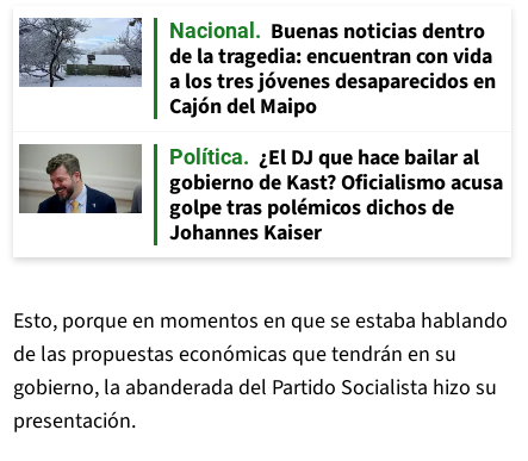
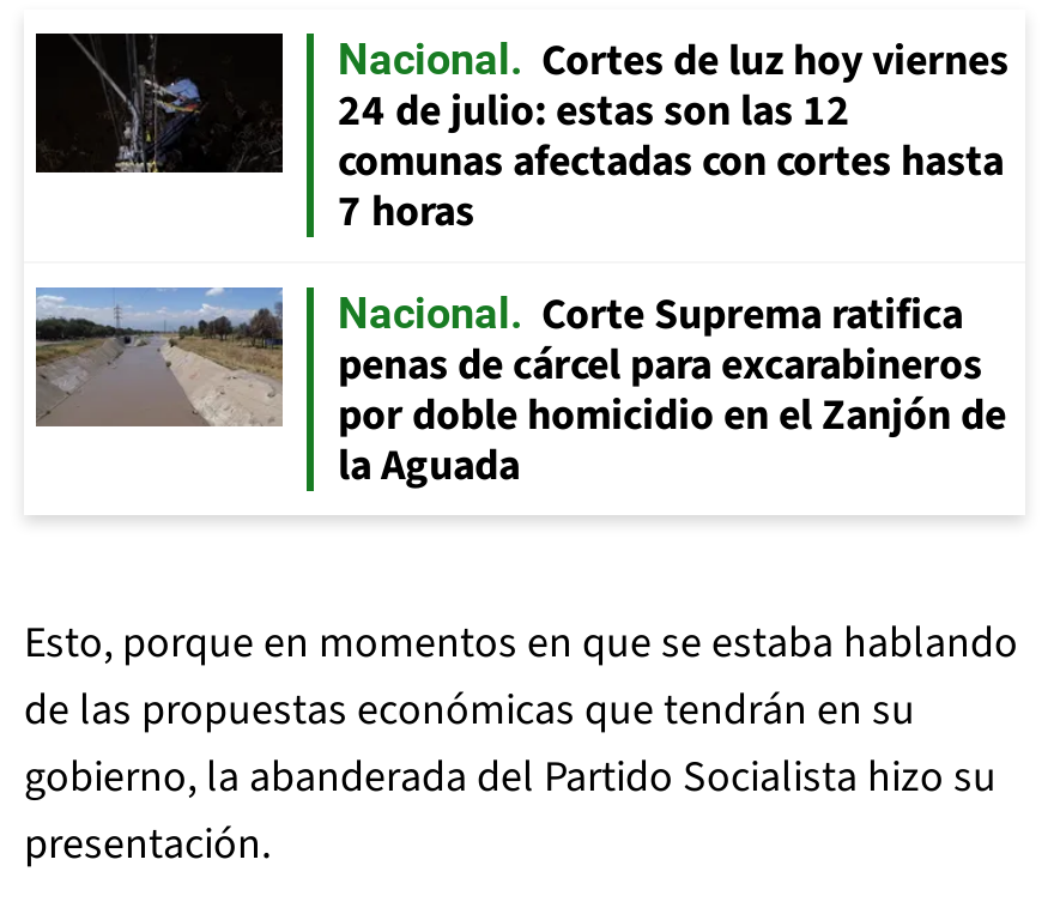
- [image]
- Buenas noticias dentro
- de la tragedia: encuentran con vida
- a los tres jóvenes desaparecidos en
- Cajón del Maipo
+ [image]
+ Cortes de luz hoy viernes
+ 24 de julio: estas son las 12
+ comunas afectadas con cortes hasta
+ 7 horas

- [image]
- Política
- ¿El DJ que hace bailar al
- gobierno de Kast? Oficialismo acusa
- golpe tras polémicos dichos de
- Johannes Kaiser
+ [image]
+ Nacional
+ Corte Suprema ratifica
+ penas de cárcel para excarabineros
+ por doble homicidio en el Zanjón de
+ la Aguada
